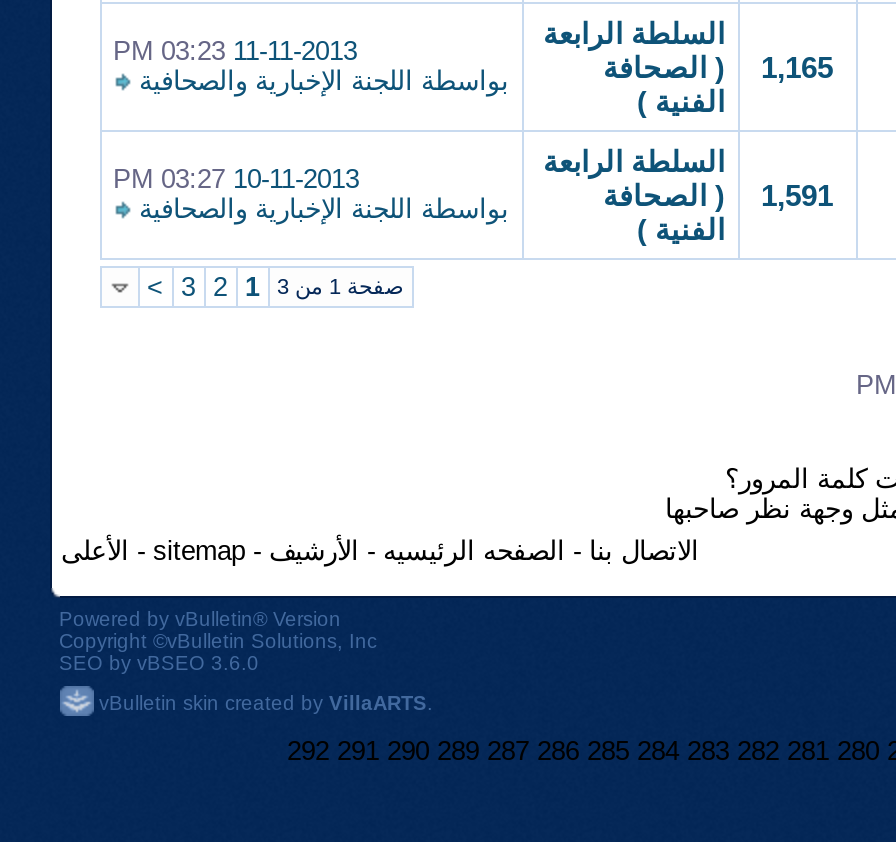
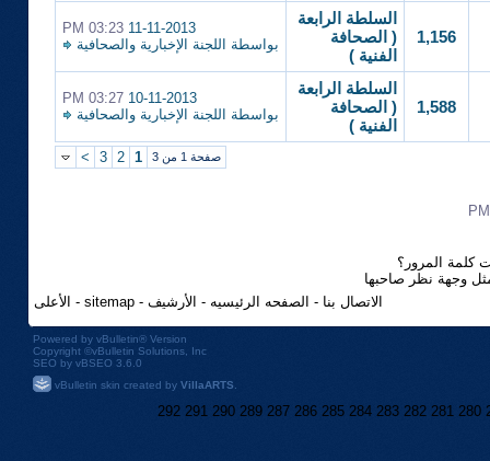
- 1,165 ( الصحافة
+ 1,156 ( الصحافة

- 1,591 ( الصحافة
+ 1,588 ( الصحافة
